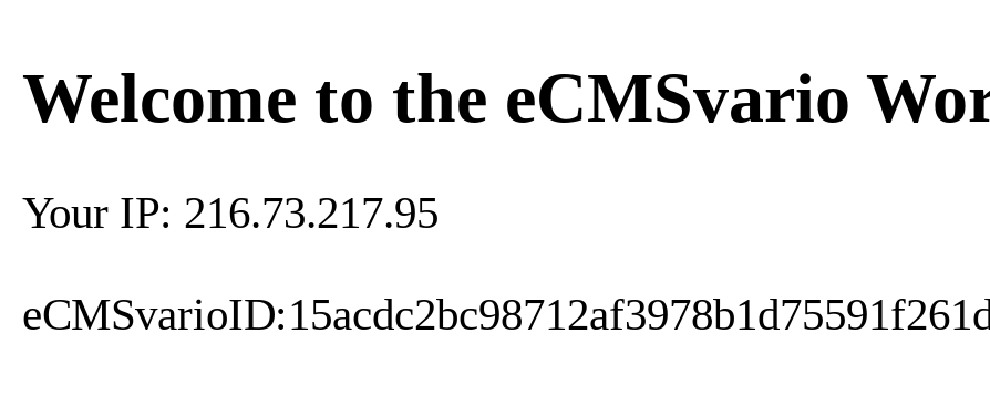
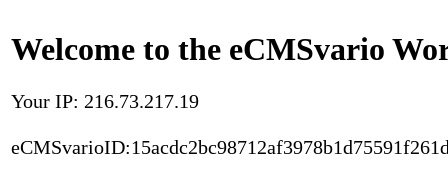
- Your IP: 216.73.217.95
+ Your IP: 216.73.217.19
